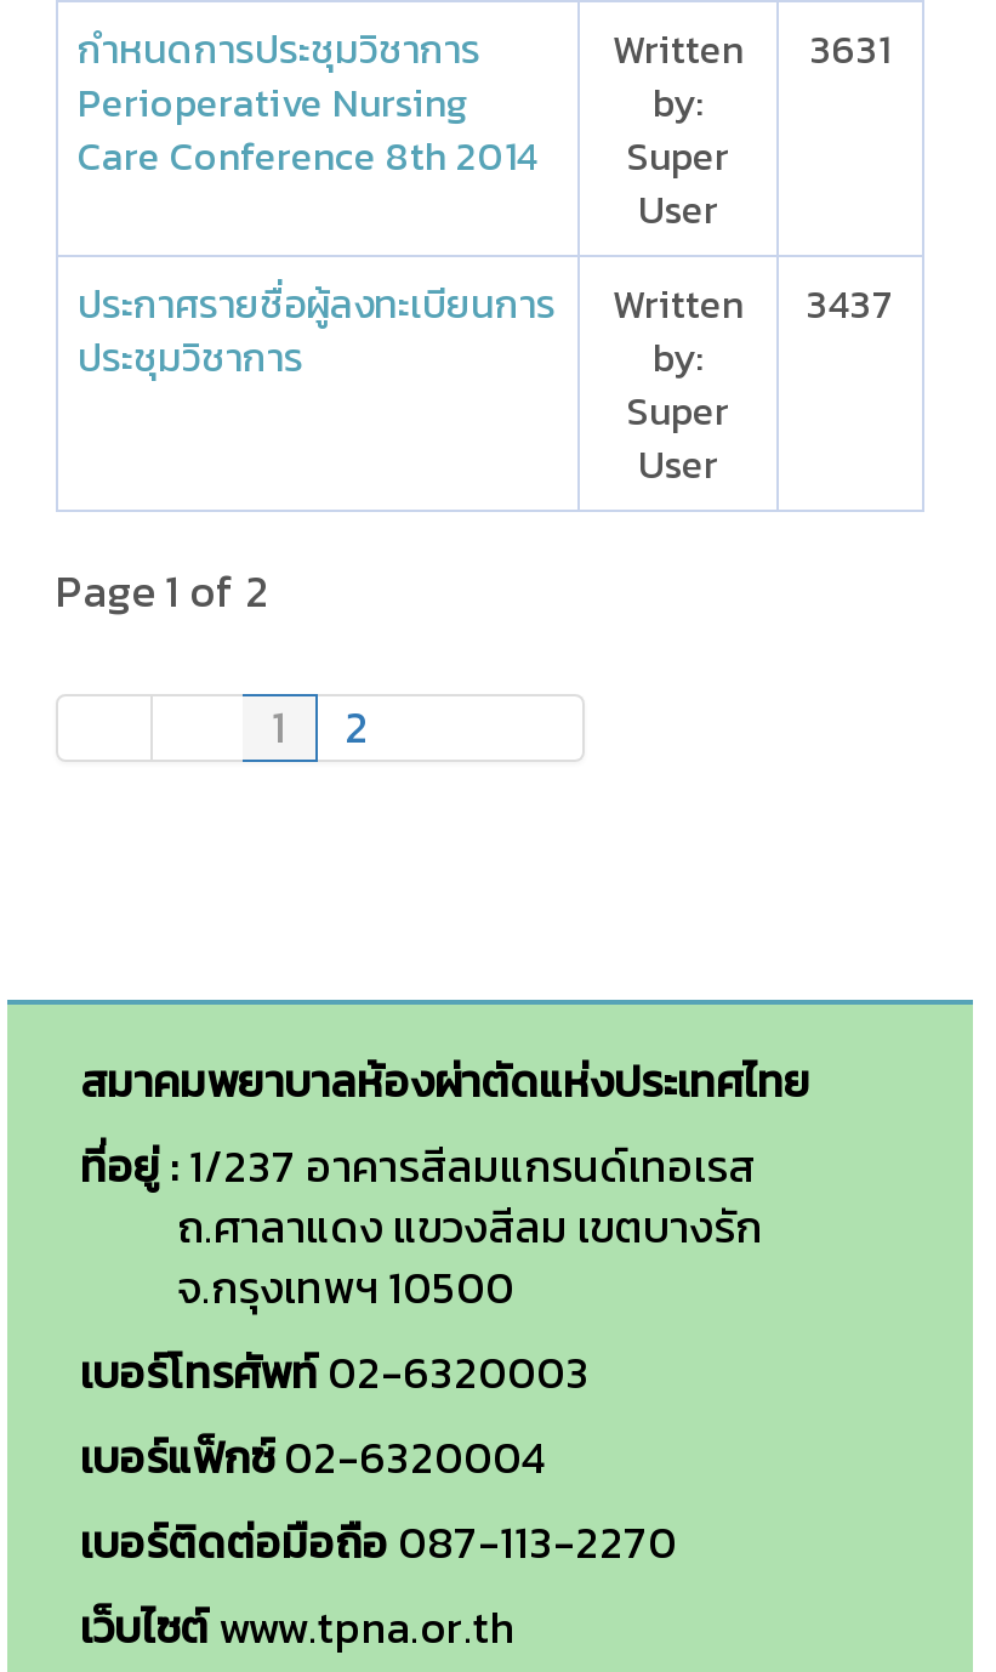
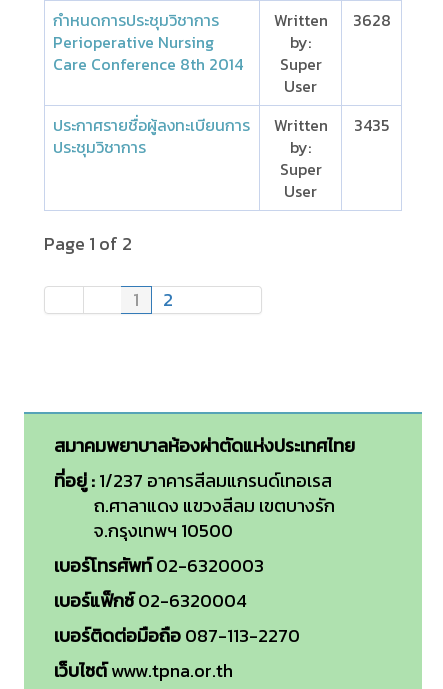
- Written 3631
+ Written 3628

- ประกาศรายชื่อผู้ลงทะเบียนการ Written 3437
+ ประกาศรายชื่อผู้ลงทะเบียนการ Written 3435
